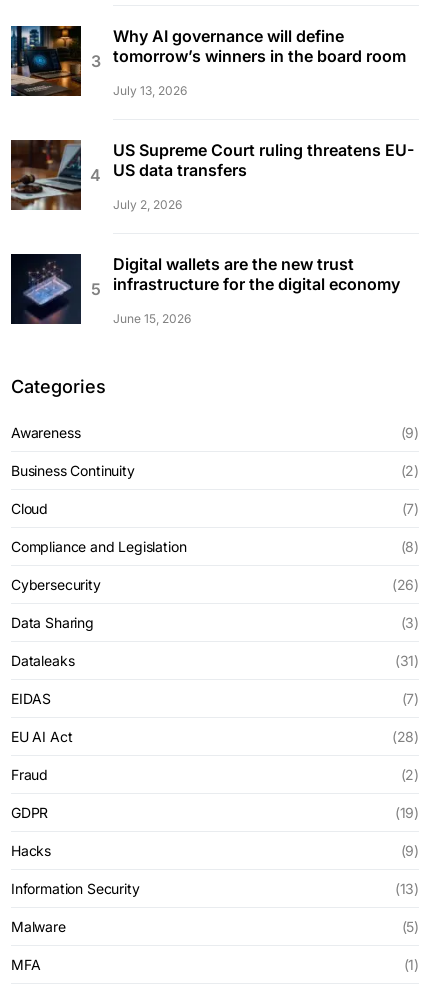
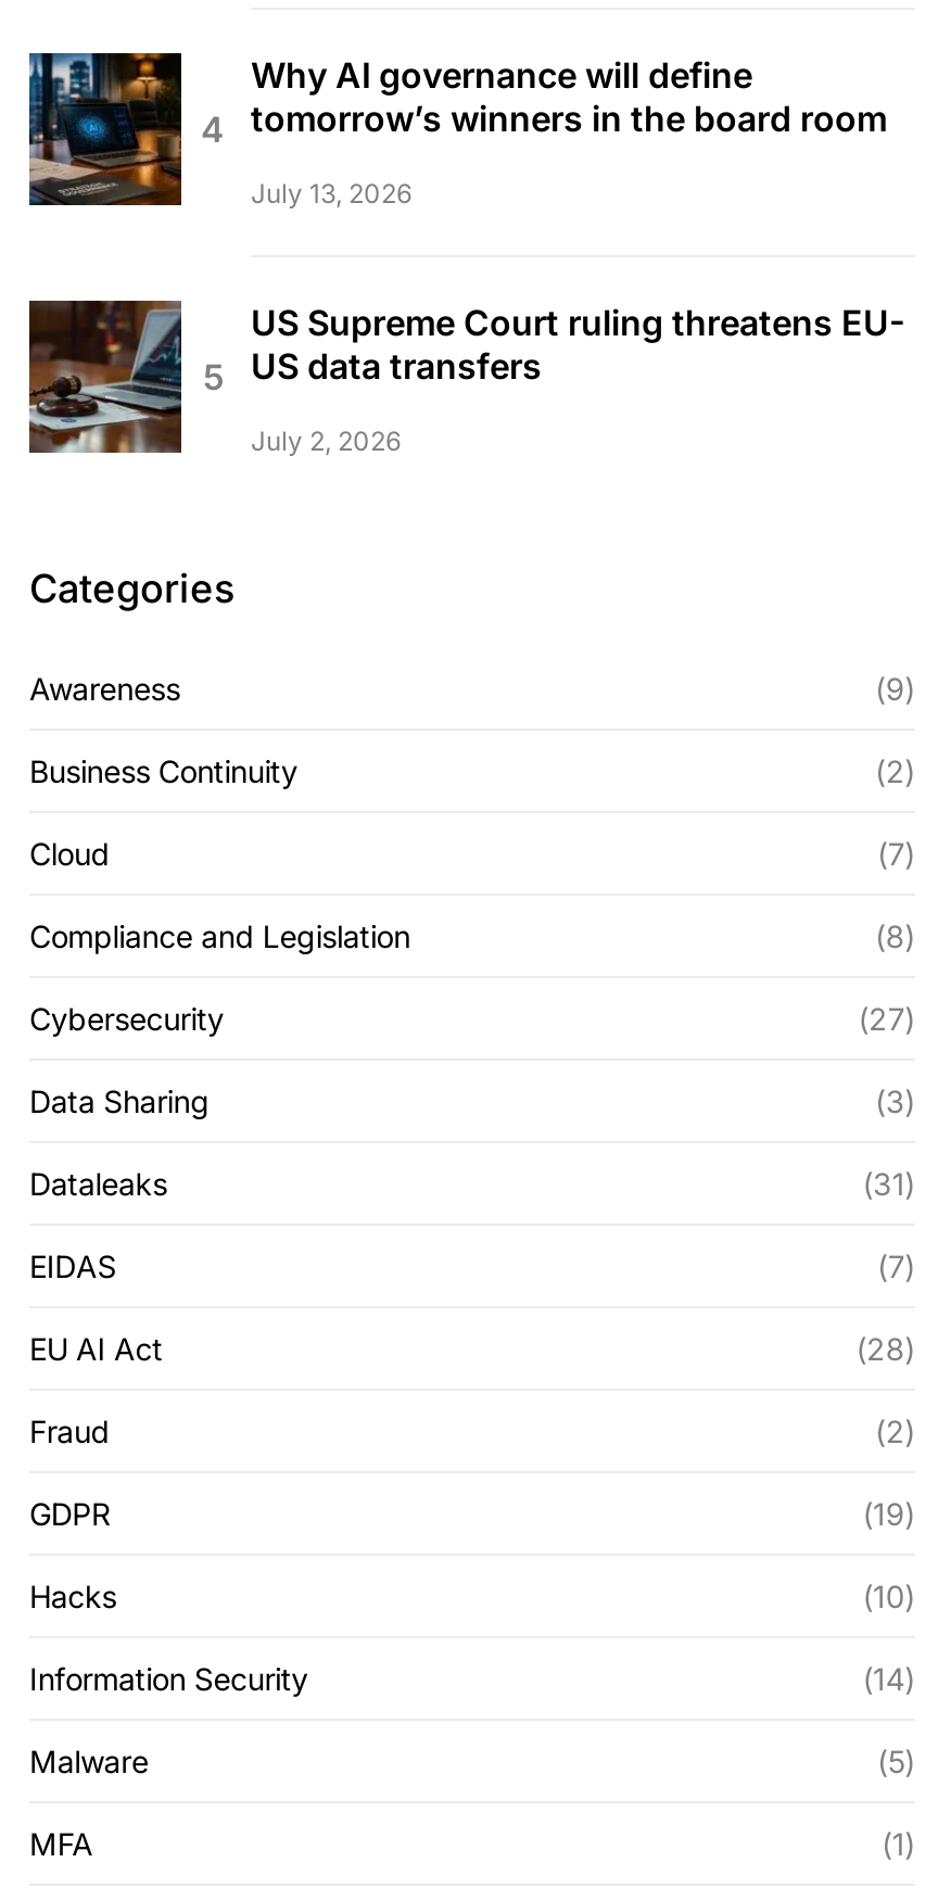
- [image]
- Digital wallets are the new trust
- infrastructure for the digital economy
- June 15, 2026

- (26)
+ (27)

- (9)
+ (10)

- (13)
+ (14)
